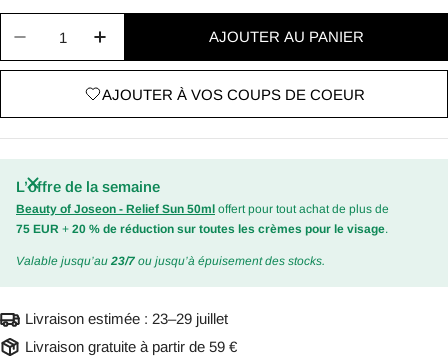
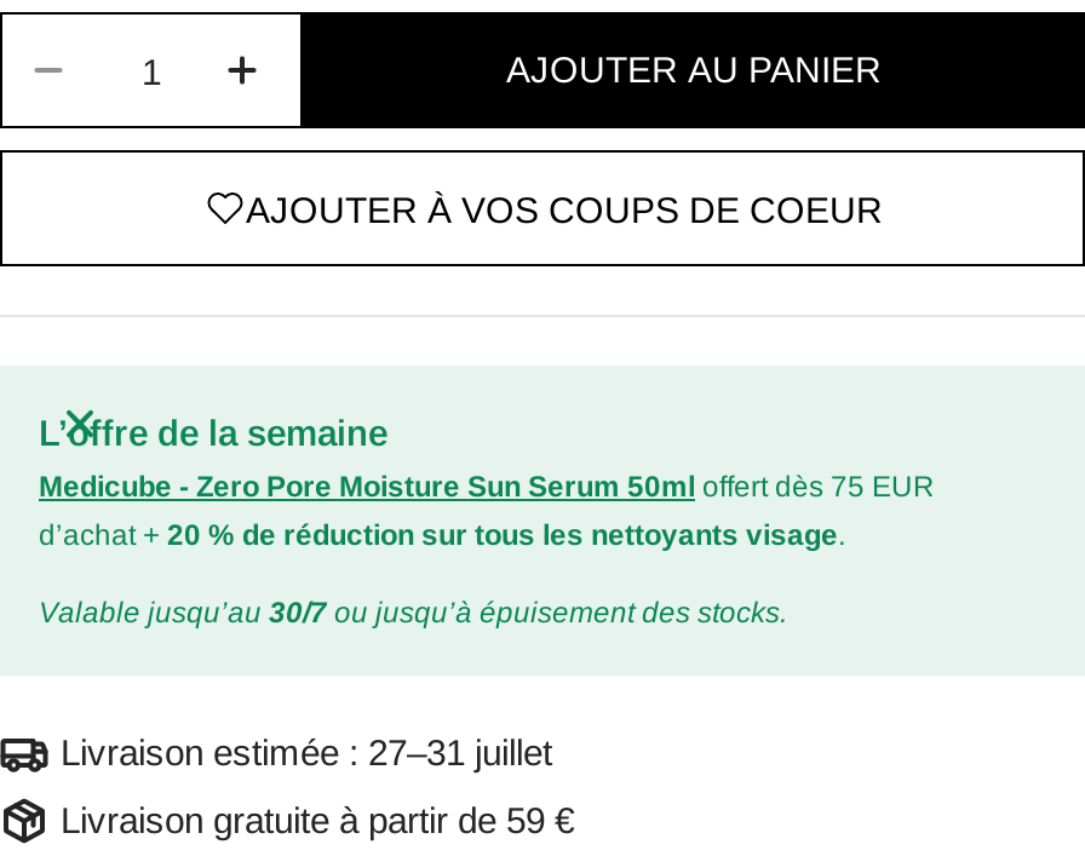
- Beauty of Joseon - Relief Sun 50ml offert pour tout achat de plus de
- 75 EUR + 20 % de réduction sur toutes les crèmes pour le visage.
+ Medicube - Zero Pore Moisture Sun Serum 50ml offert dès 75 EUR
+ d’achat + 20 % de réduction sur tous les nettoyants visage.

- Valable jusqu’au 23/7 ou jusqu’à épuisement des stocks.
+ Valable jusqu’au 30/7 ou jusqu’à épuisement des stocks.

- Livraison estimée : 23–29 juillet
+ Livraison estimée : 27–31 juillet
